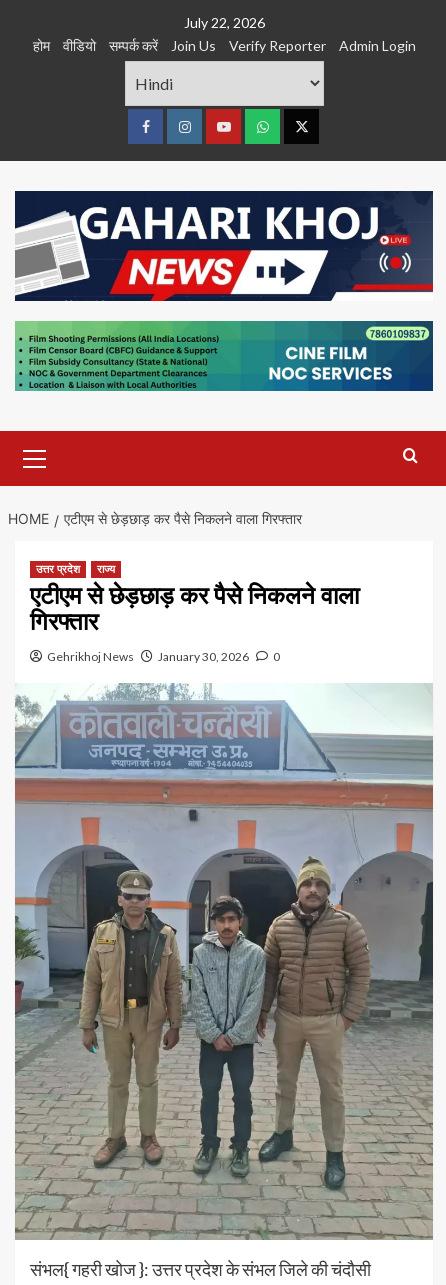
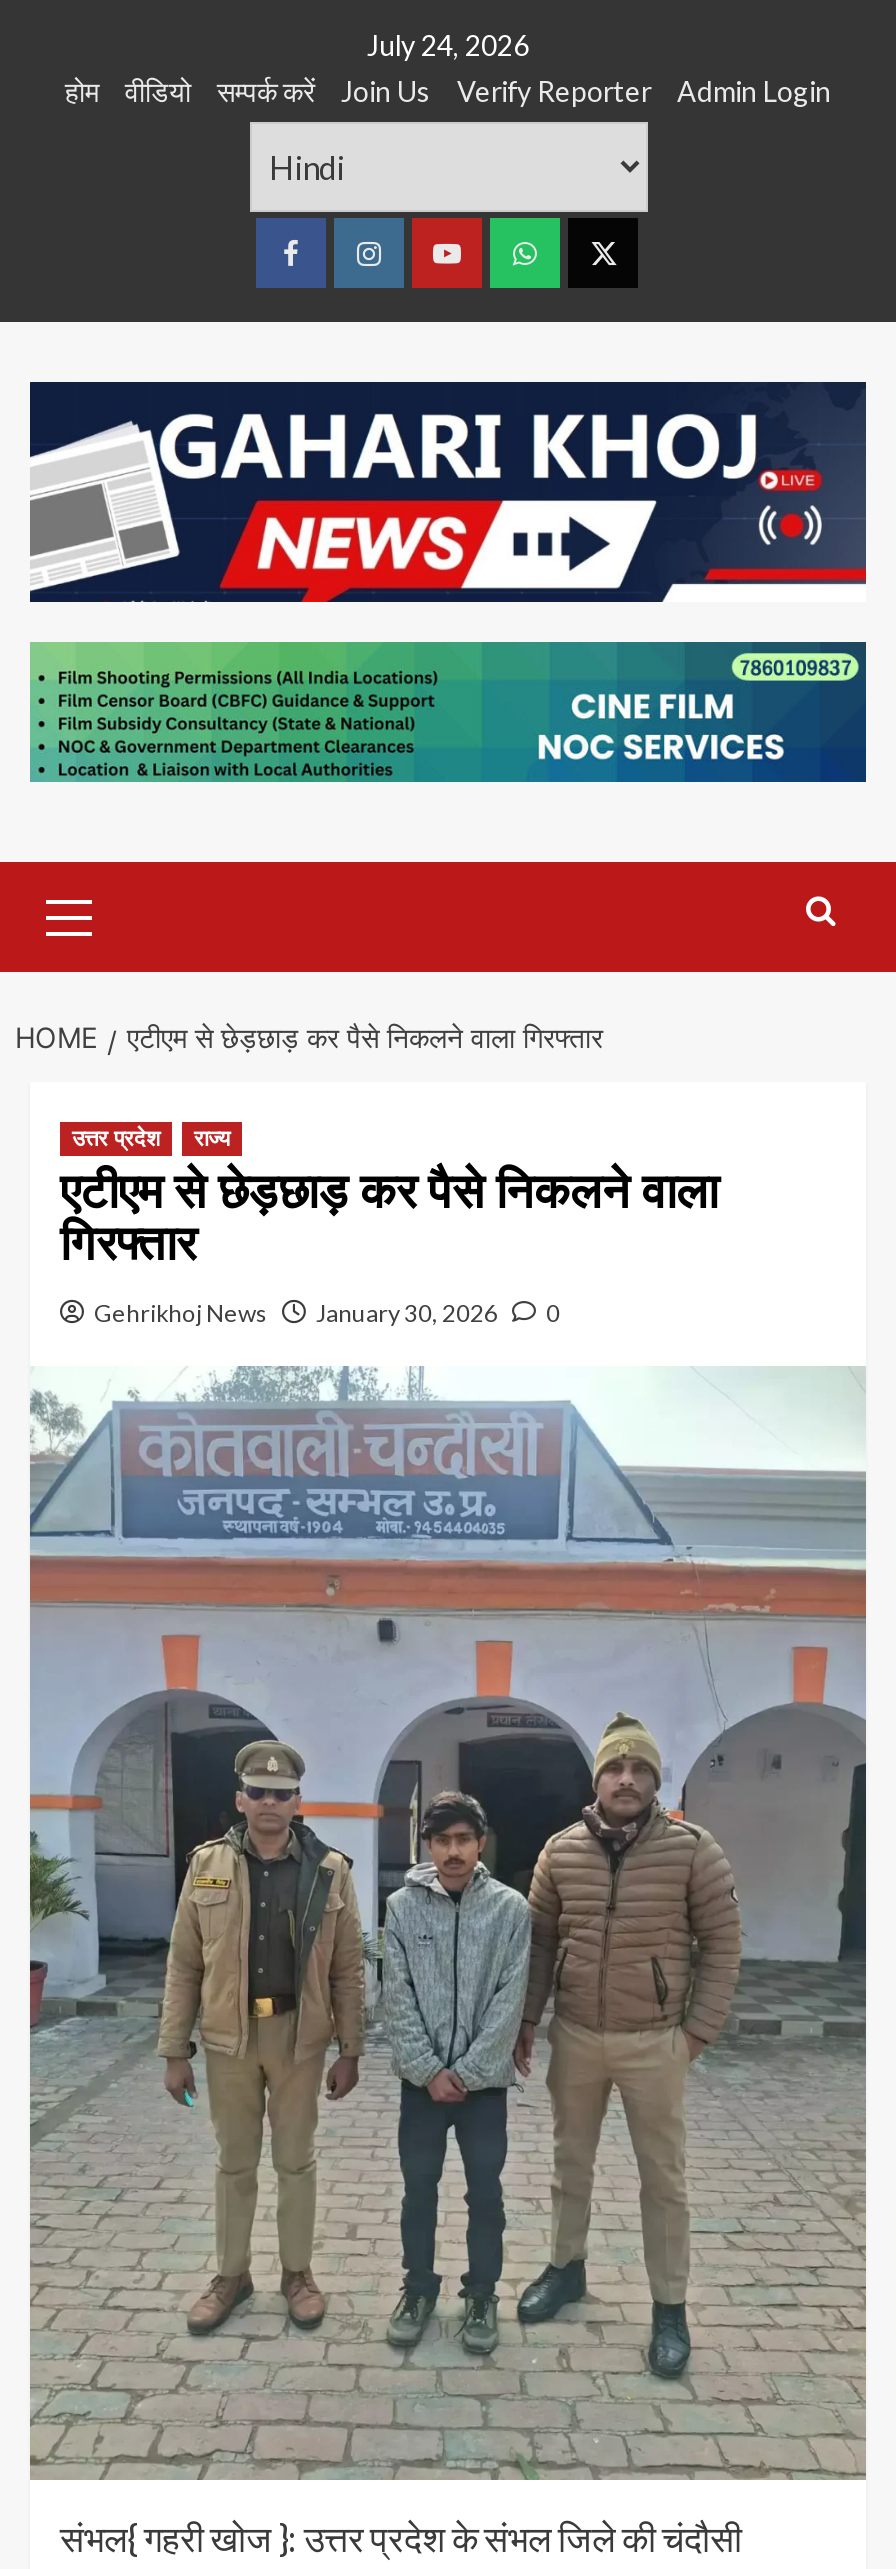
- July 22, 2026
+ July 24, 2026
